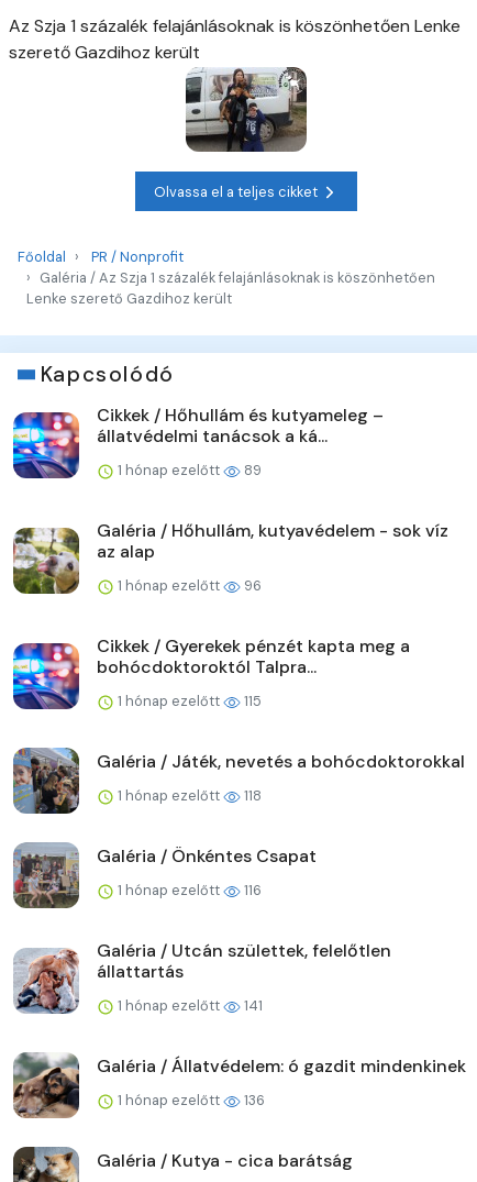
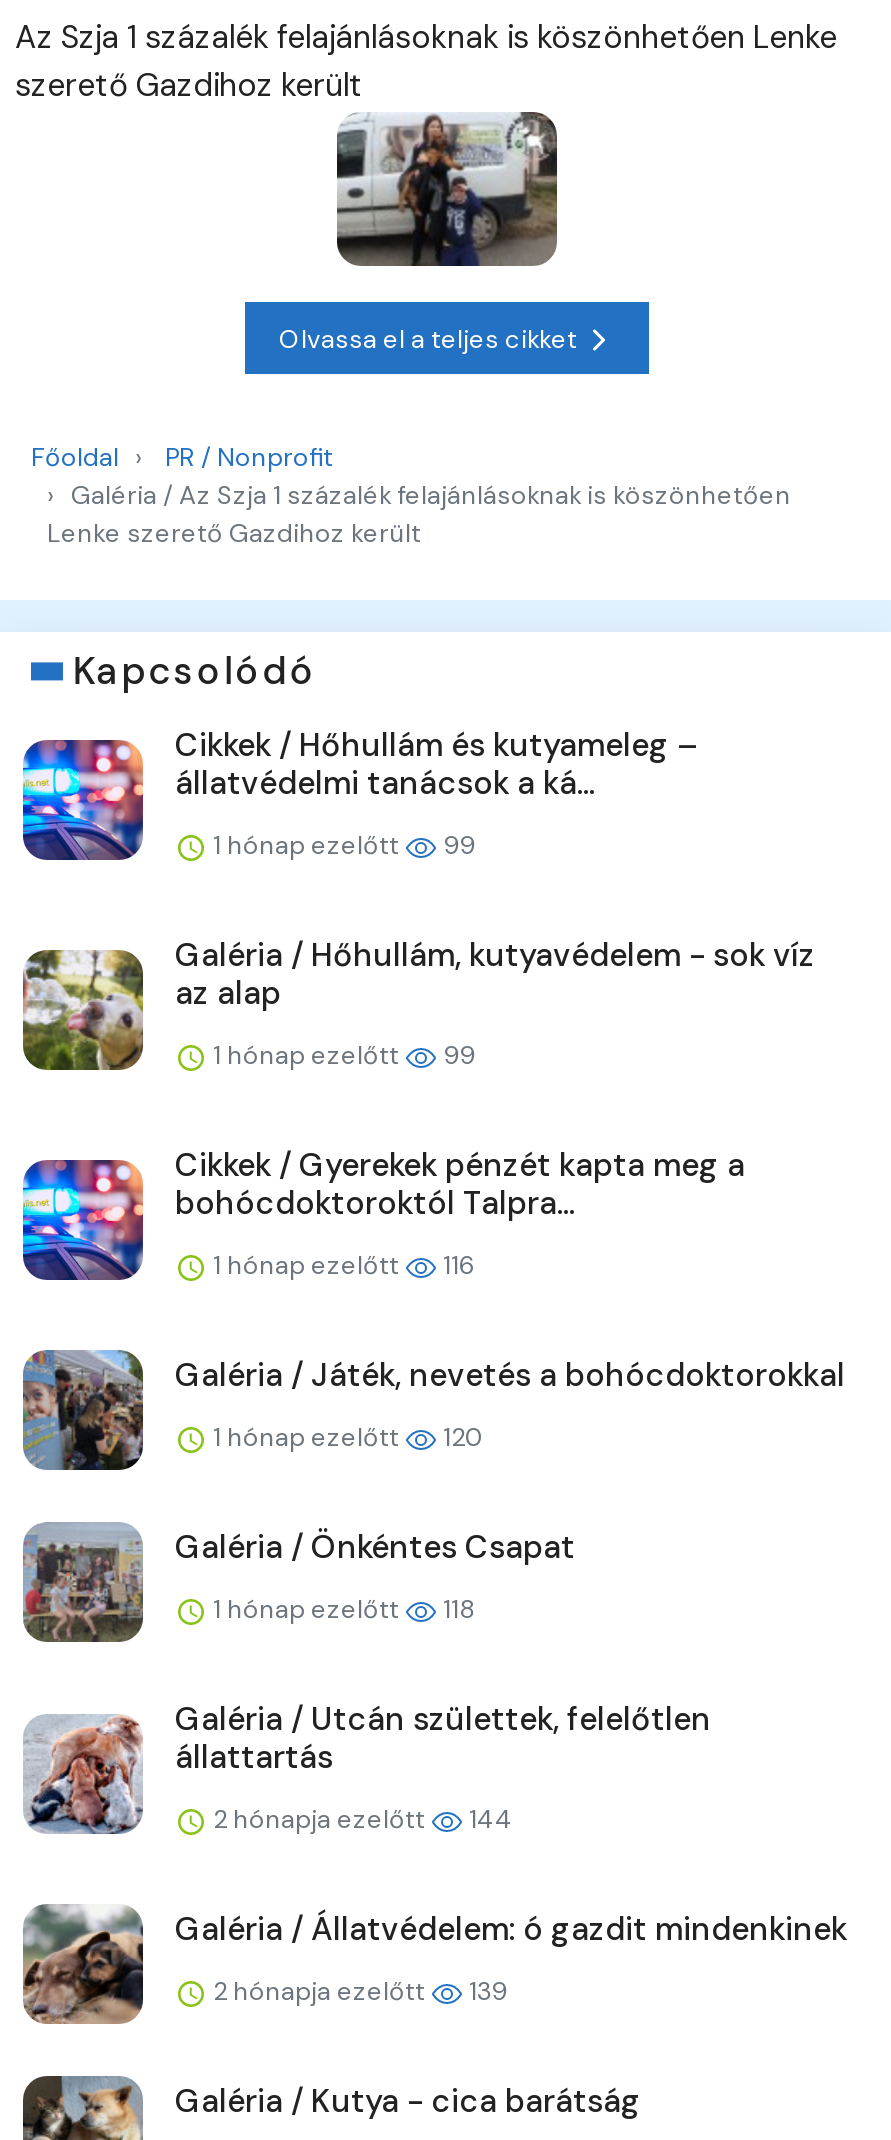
- 1 hónap ezelőtt 89
+ 1 hónap ezelőtt 99

- 1 hónap ezelőtt 96
+ 1 hónap ezelőtt 99

- 1 hónap ezelőtt 115
+ 1 hónap ezelőtt 116

- 1 hónap ezelőtt 118
+ 1 hónap ezelőtt 120

- 1 hónap ezelőtt 116
+ 1 hónap ezelőtt 118

- 1 hónap ezelőtt
+ 2 hónapja ezelőtt

- 141
+ 144

- 1 hónap ezelőtt
+ 2 hónapja ezelőtt

- 136
+ 139
